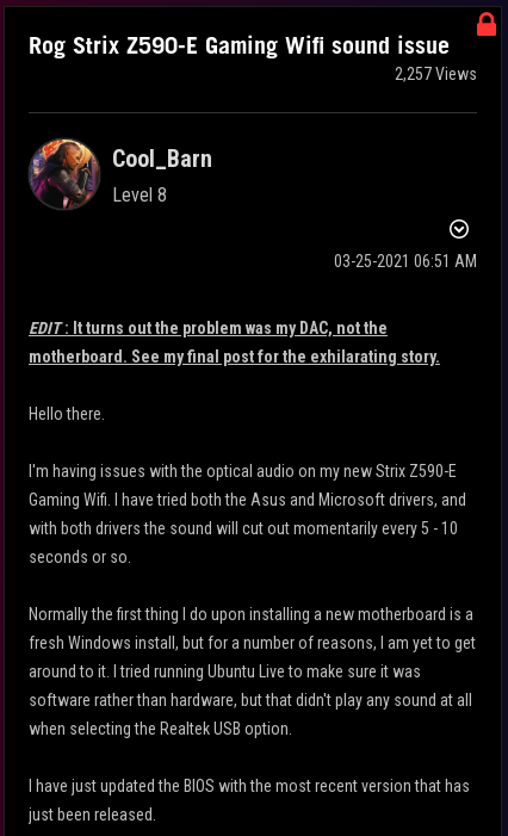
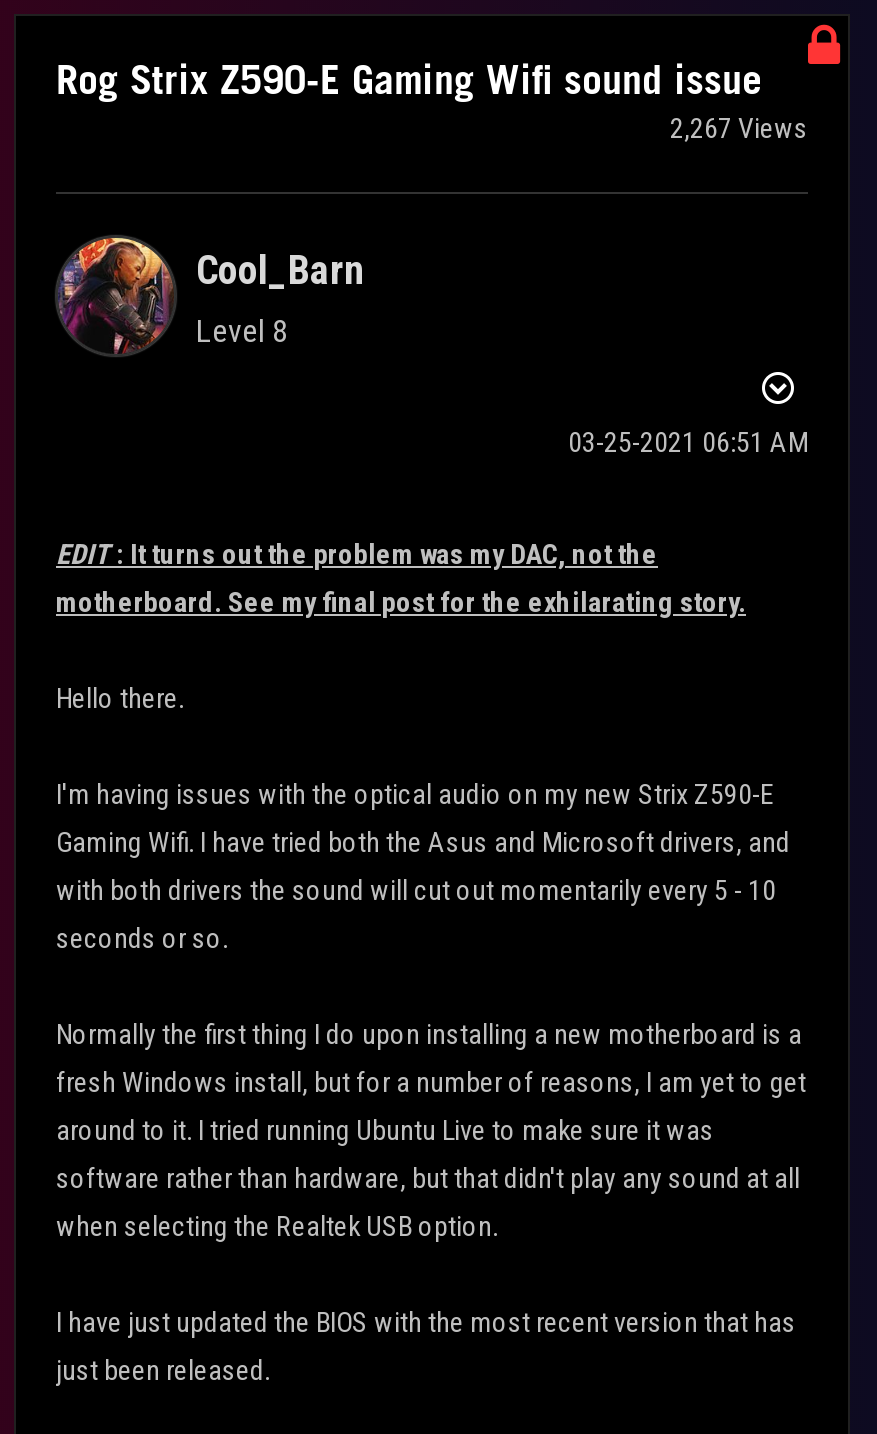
- 2,257 Views
+ 2,267 Views
